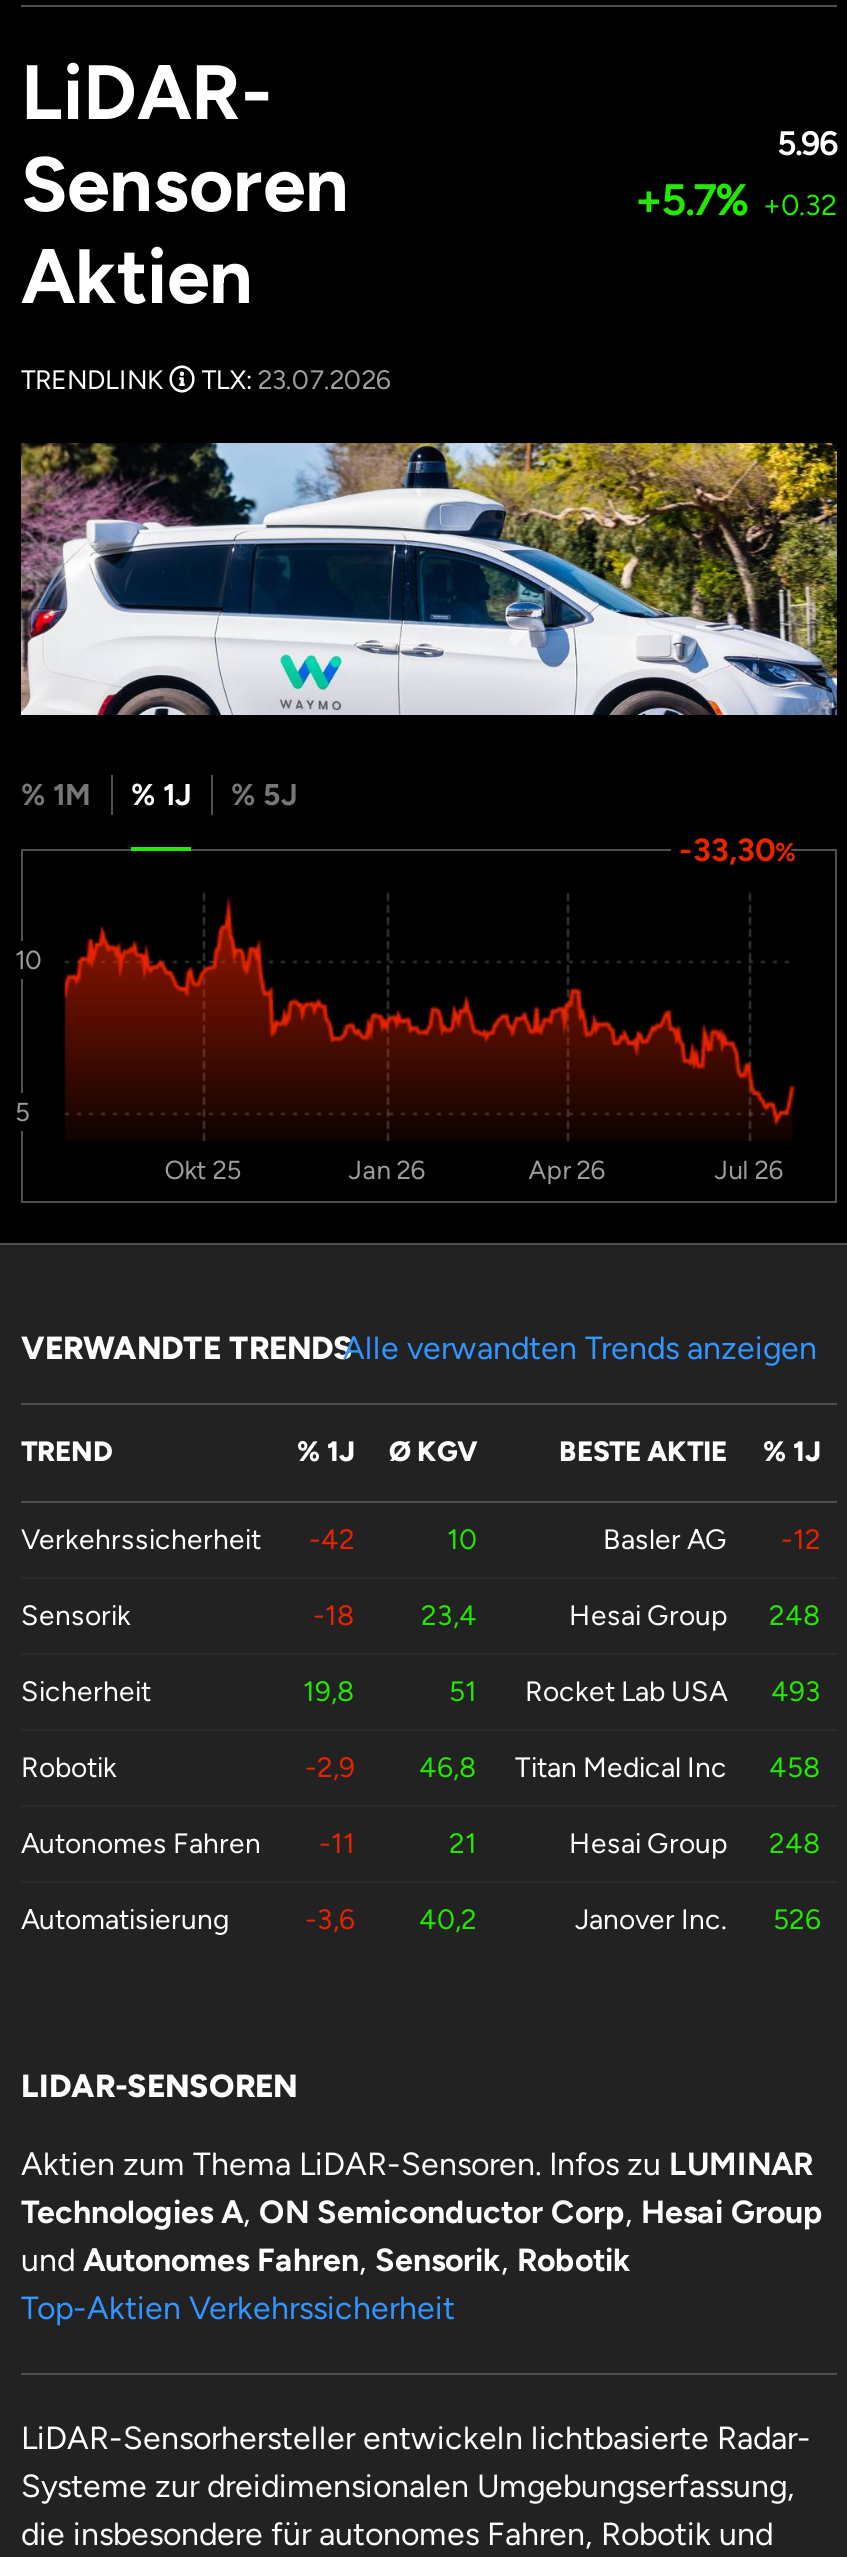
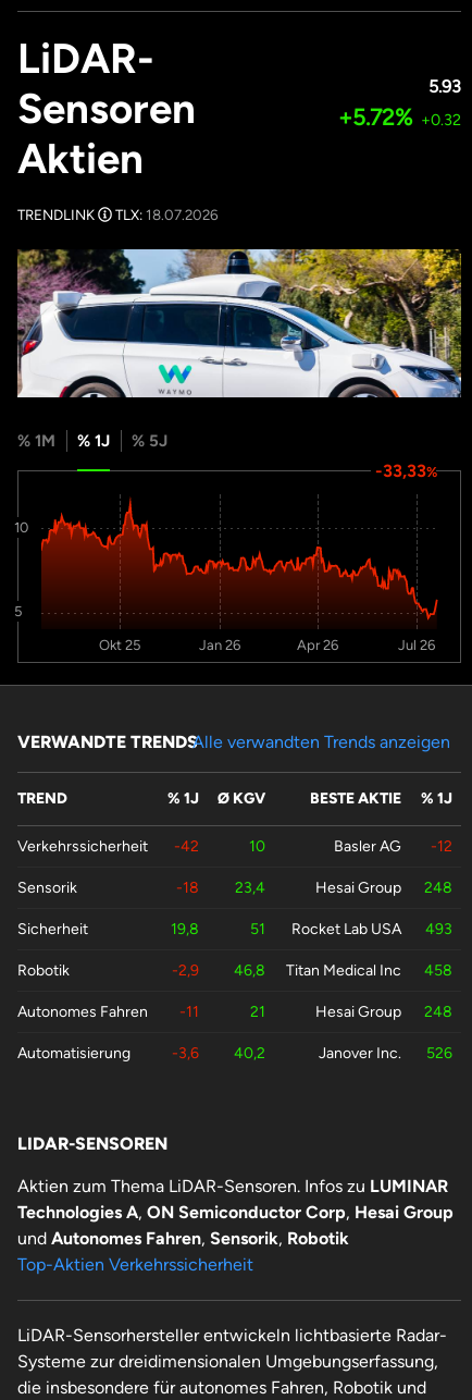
- 5.96
+ 5.93

- +5.7% +0.32
+ +5.72% +0.32

- TRENDLINK TLX: 23.07.2026
+ TRENDLINK TLX: 18.07.2026

- -33,30%
+ -33,33%
